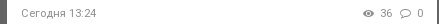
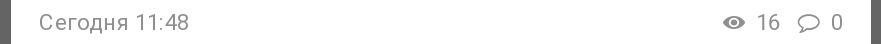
- Сегодня 13:24
- 36
+ Сегодня 11:48
+ 16
